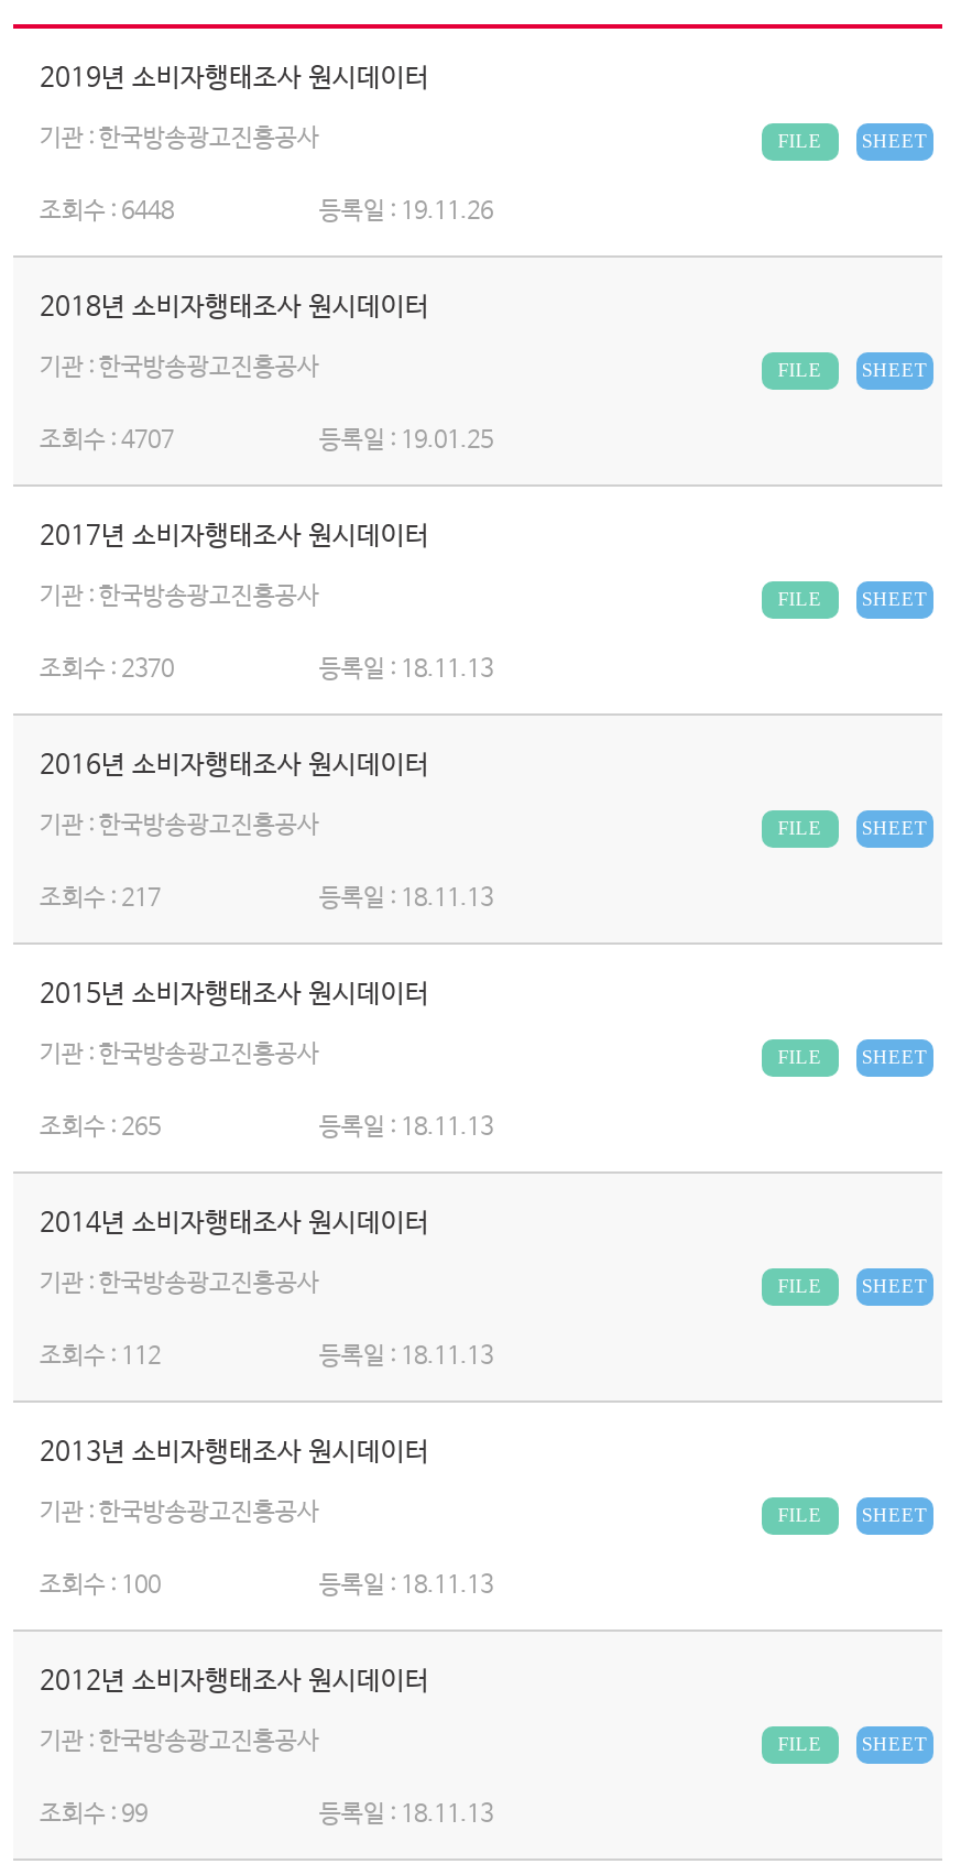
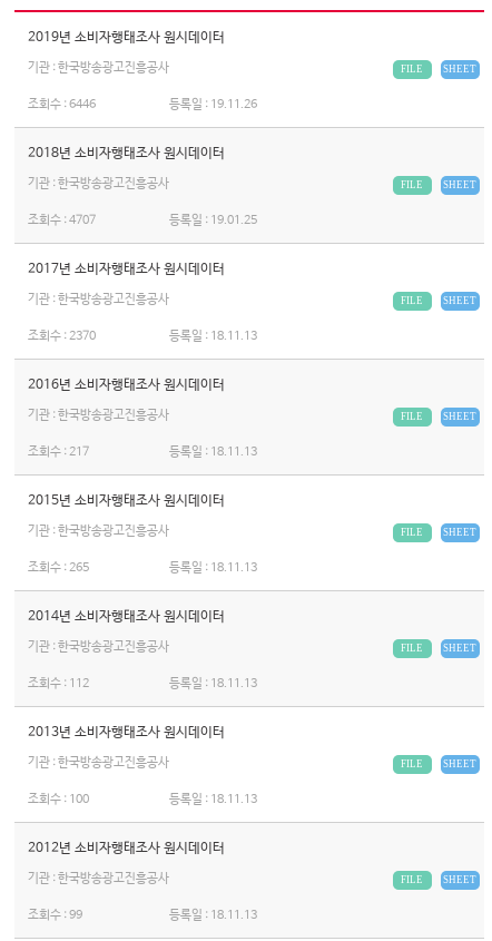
- 조회수 : 6448
+ 조회수 : 6446
